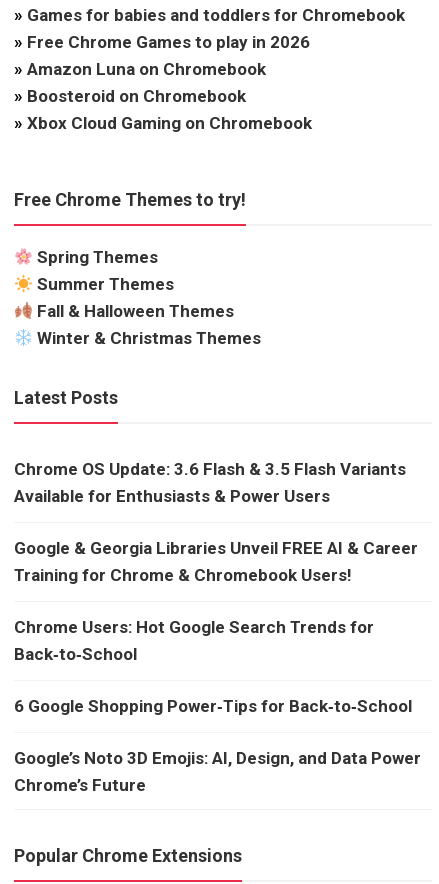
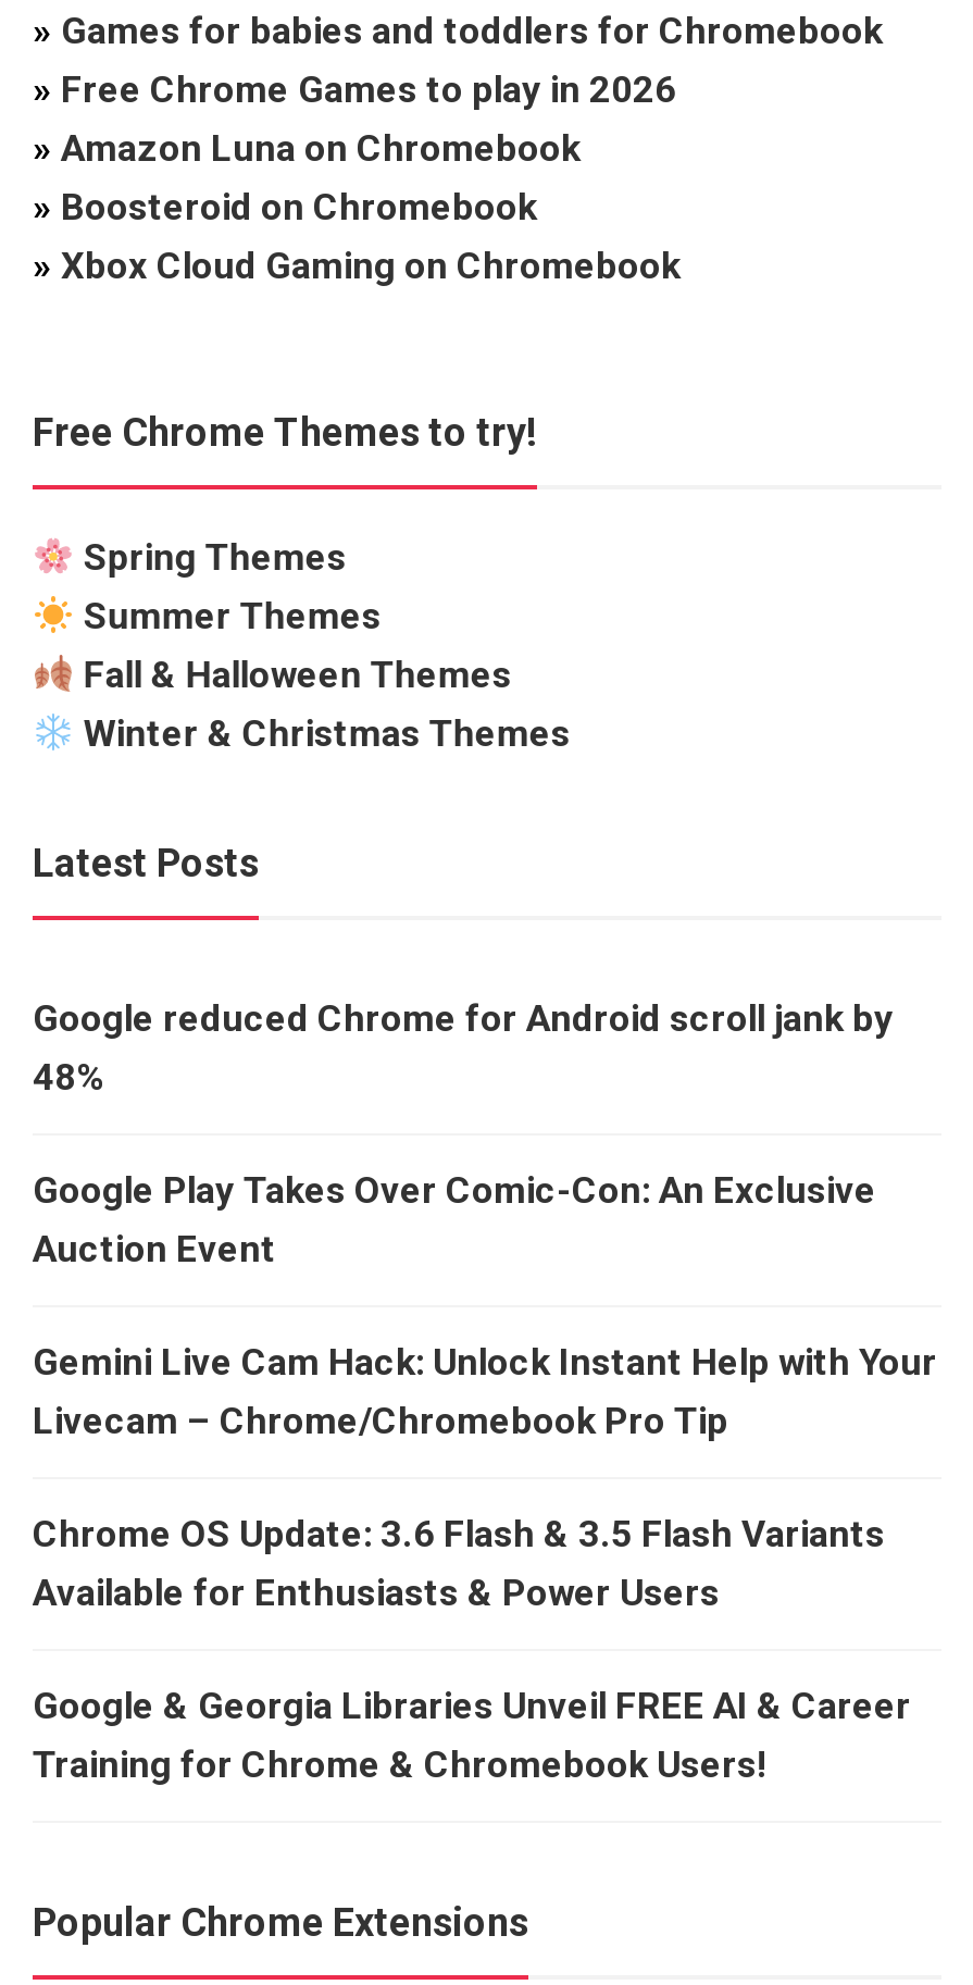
+ Google reduced Chrome for Android scroll jank by
+ 48%
+ Google Play Takes Over Comic-Con: An Exclusive
+ Auction Event
+ Gemini Live Cam Hack: Unlock Instant Help with Your
+ Livecam – Chrome/Chromebook Pro Tip

moved down: Chrome OS Update: 3.6 Flash & 3.5 Flash Variants | Available for Enthusiasts & Power Users | Google & Georgia Libraries Unveil FREE AI & Career | Training for Chrome & Chromebook Users!

- Chrome Users: Hot Google Search Trends for
- Back‑to‑School
- 6 Google Shopping Power‑Tips for Back‑to‑School
- Google’s Noto 3D Emojis: AI, Design, and Data Power
- Chrome’s Future
